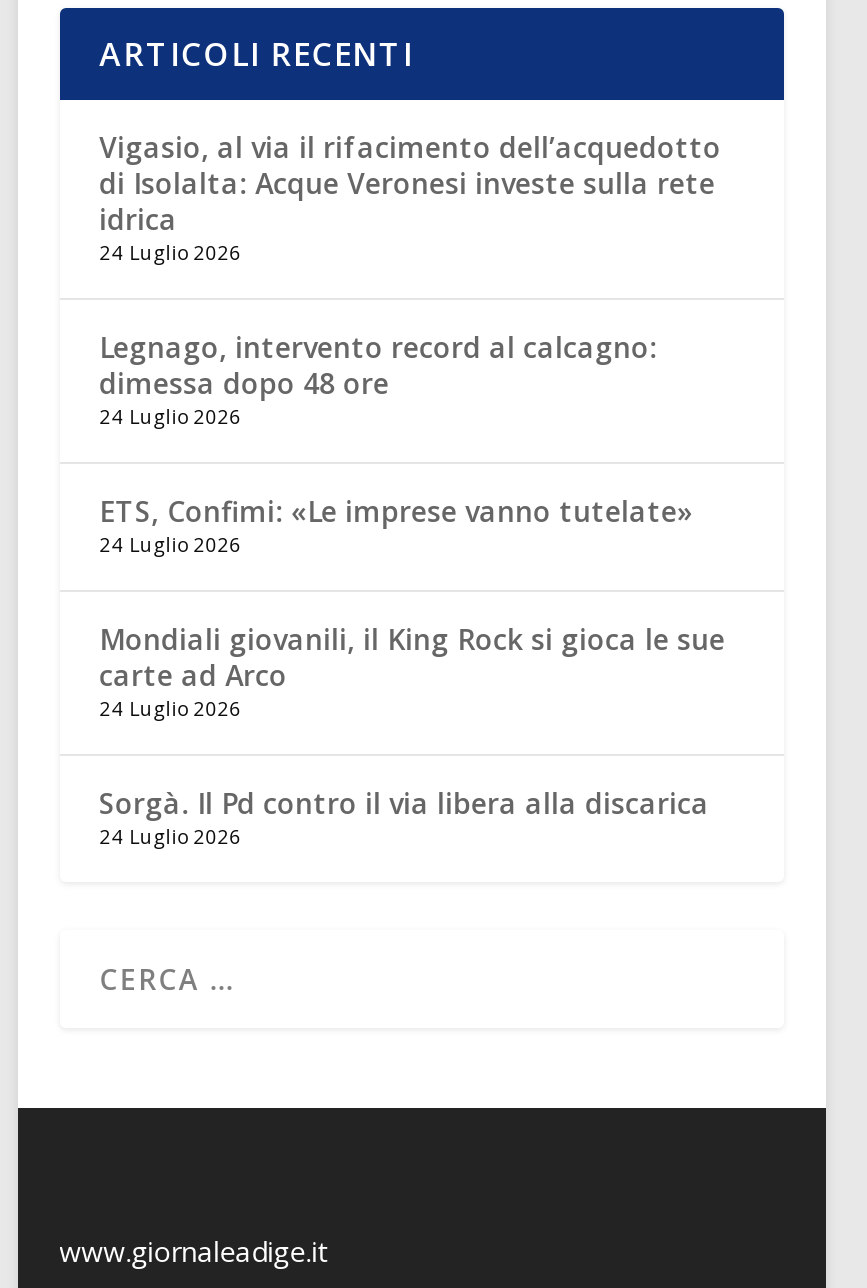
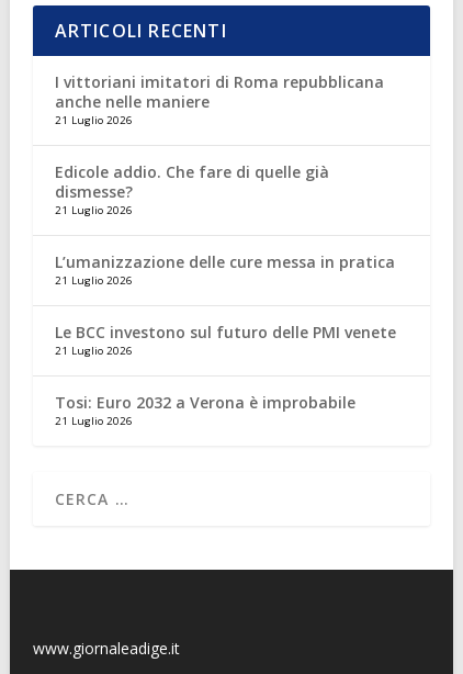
- Vigasio, al via il rifacimento dell’acquedotto
- di Isolalta: Acque Veronesi investe sulla rete
- idrica
- 24 Luglio 2026
+ I vittoriani imitatori di Roma repubblicana
+ anche nelle maniere
+ 21 Luglio 2026

- Legnago, intervento record al calcagno:
- dimessa dopo 48 ore
- 24 Luglio 2026
+ Edicole addio. Che fare di quelle già
+ dismesse?
+ 21 Luglio 2026

- ETS, Confimi: «Le imprese vanno tutelate»
- 24 Luglio 2026
+ L’umanizzazione delle cure messa in pratica
+ 21 Luglio 2026

- Mondiali giovanili, il King Rock si gioca le sue
- carte ad Arco
- 24 Luglio 2026
+ Le BCC investono sul futuro delle PMI venete
+ 21 Luglio 2026

- Sorgà. Il Pd contro il via libera alla discarica
- 24 Luglio 2026
+ Tosi: Euro 2032 a Verona è improbabile
+ 21 Luglio 2026
